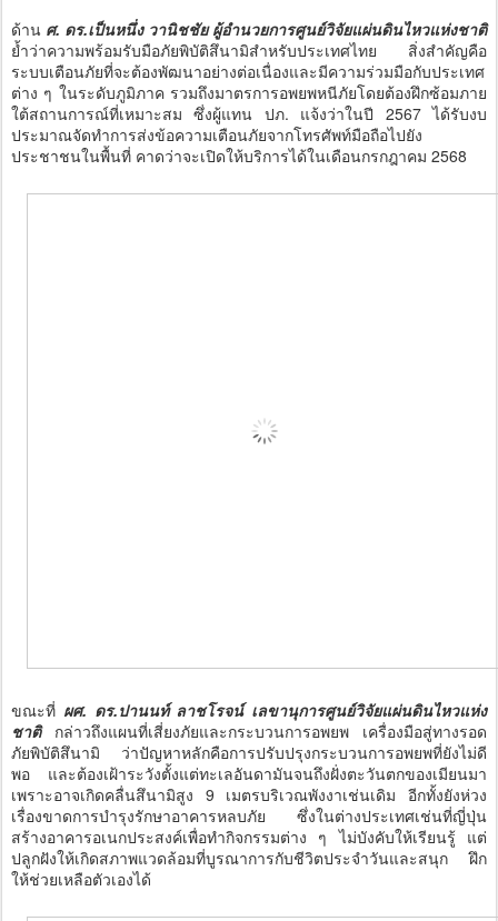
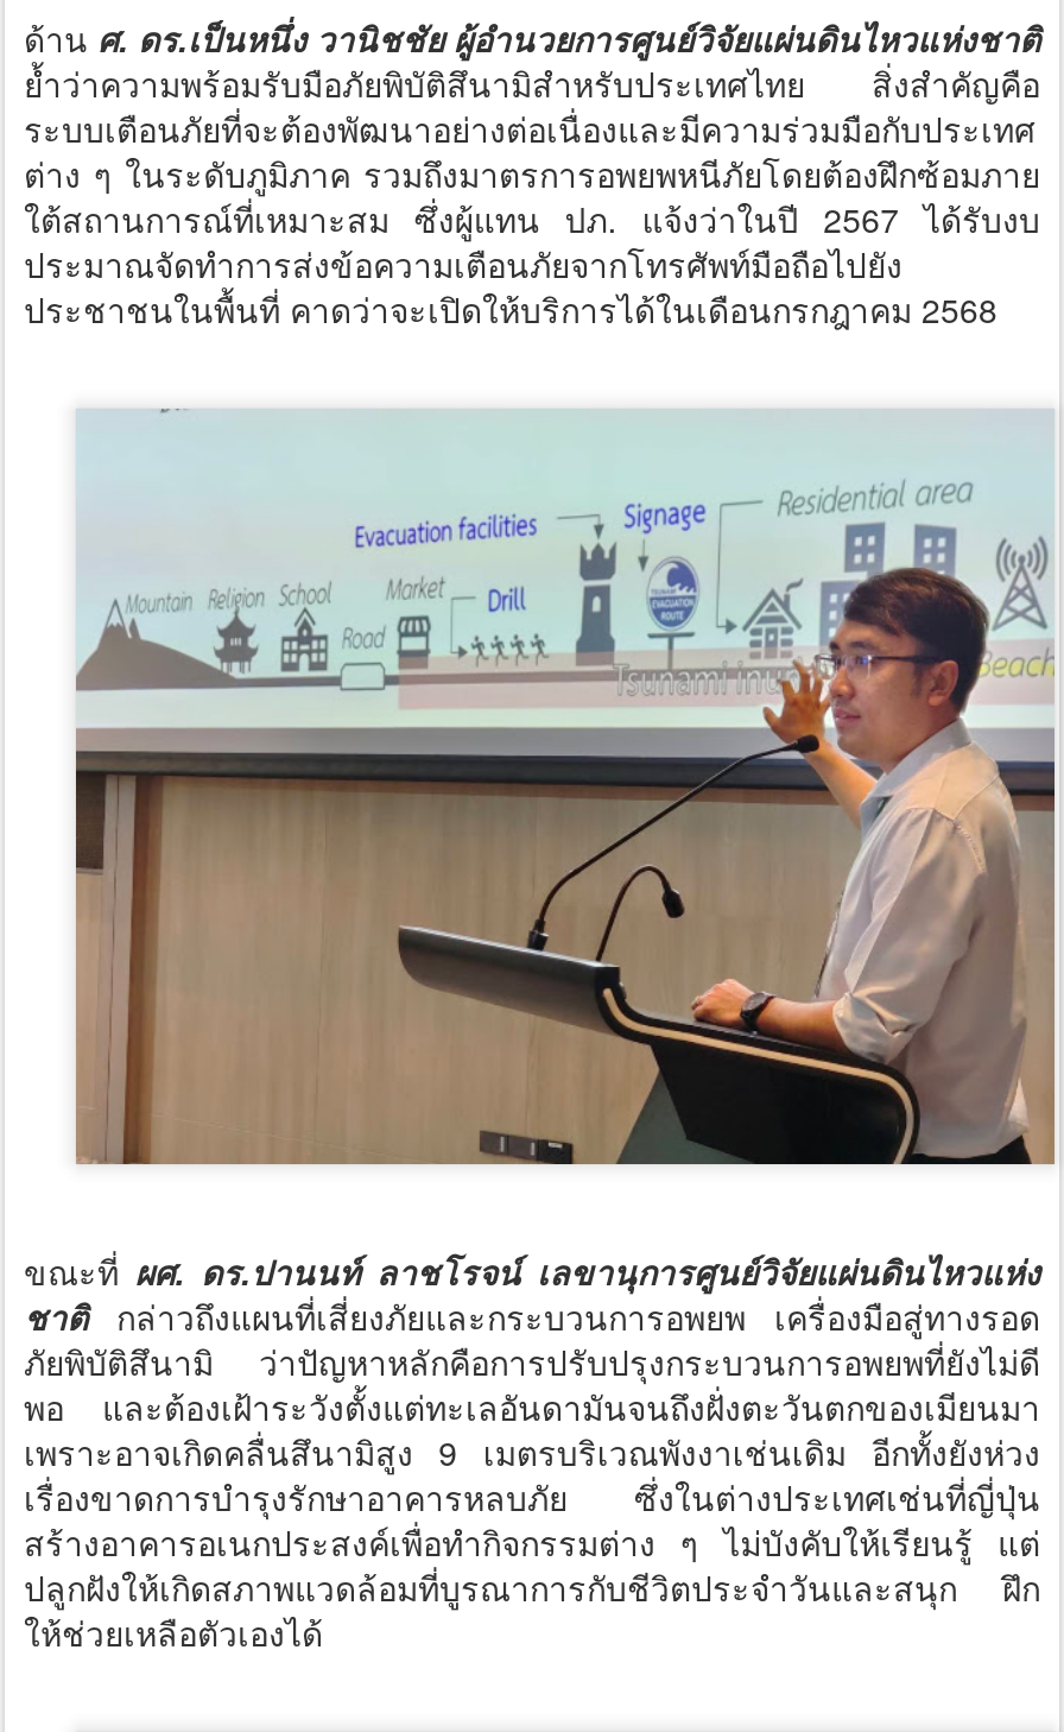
+ [image]
